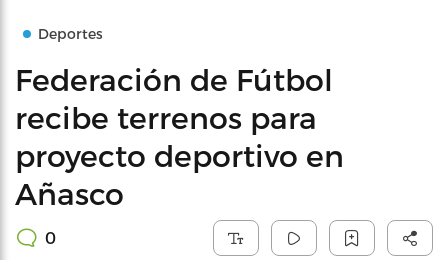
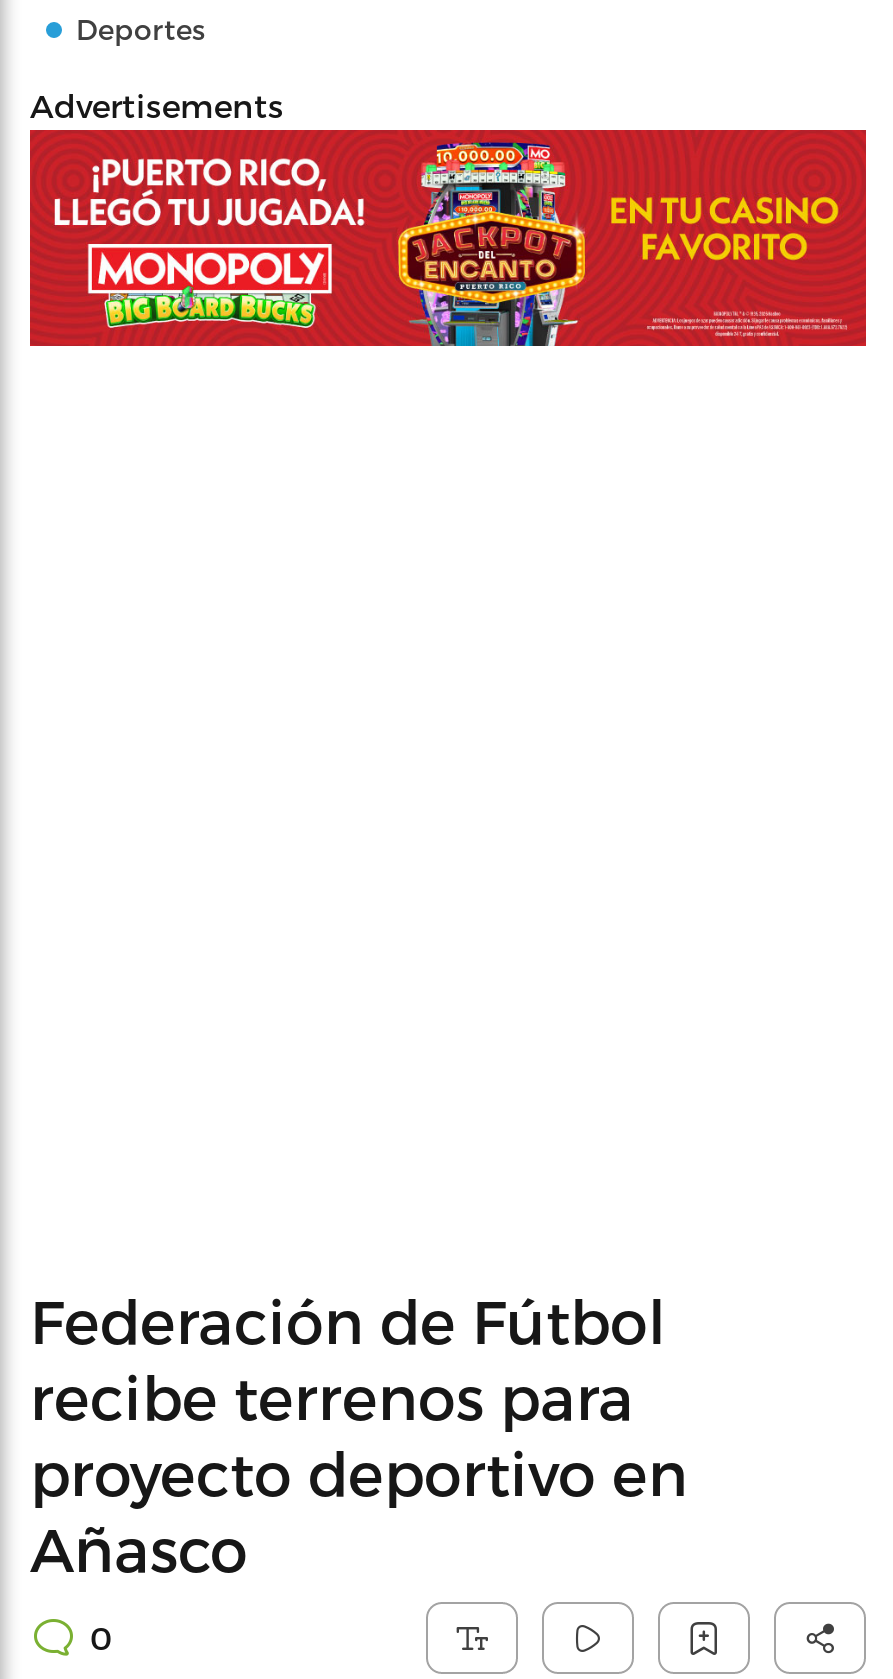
+ [image]

+ Advertisements
